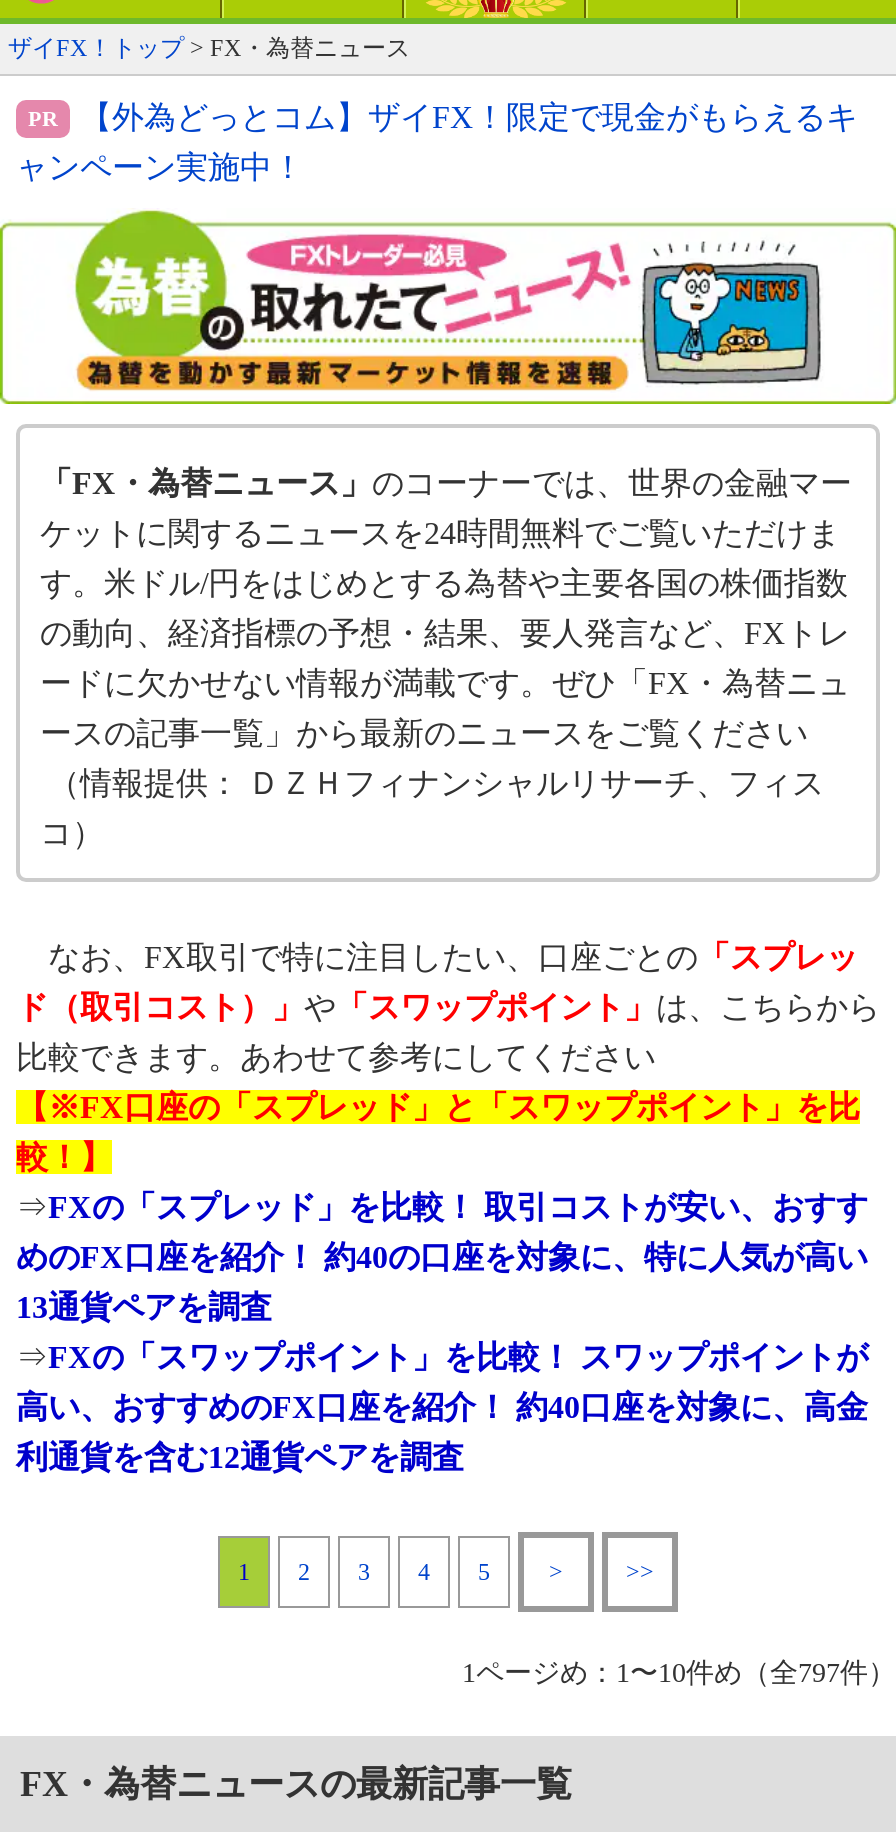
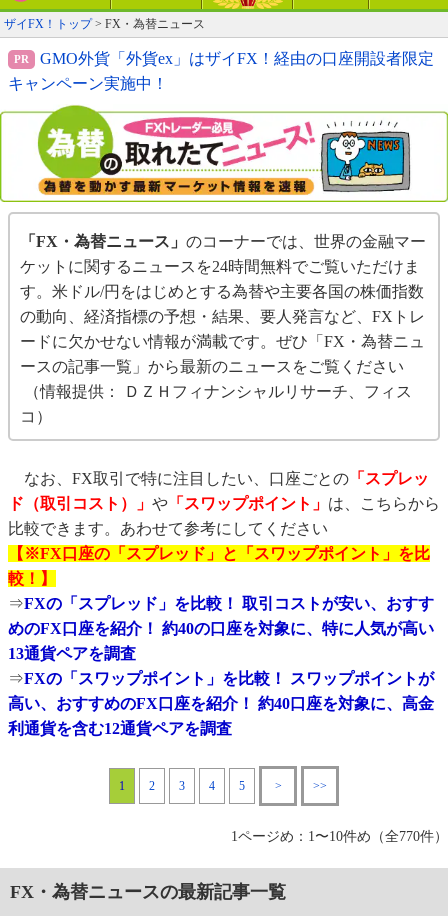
- 【外為どっとコム】ザイFX！限定で現金がもらえるキ
+ GMO外貨「外貨ex」はザイFX！経由の口座開設者限定

- ャンペーン実施中！
+ キャンペーン実施中！

- 1ページめ：1〜10件め（全797件）
+ 1ページめ：1〜10件め（全770件）
